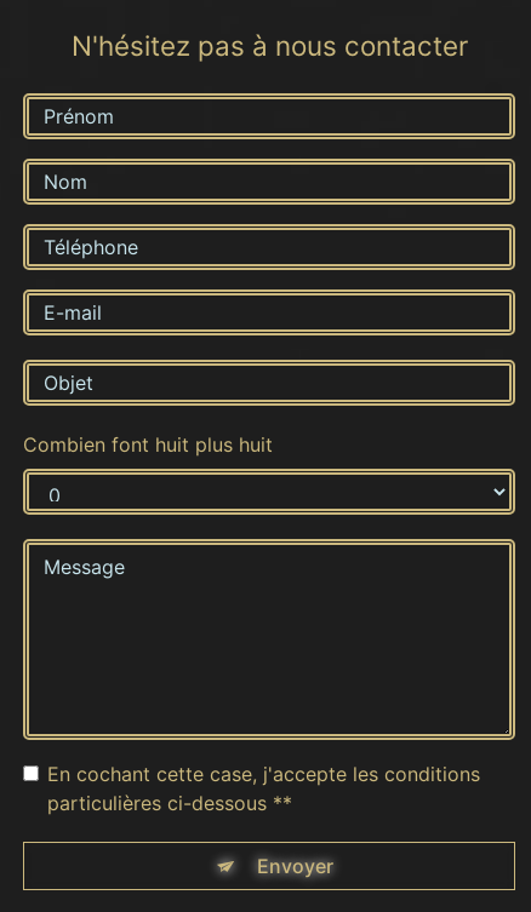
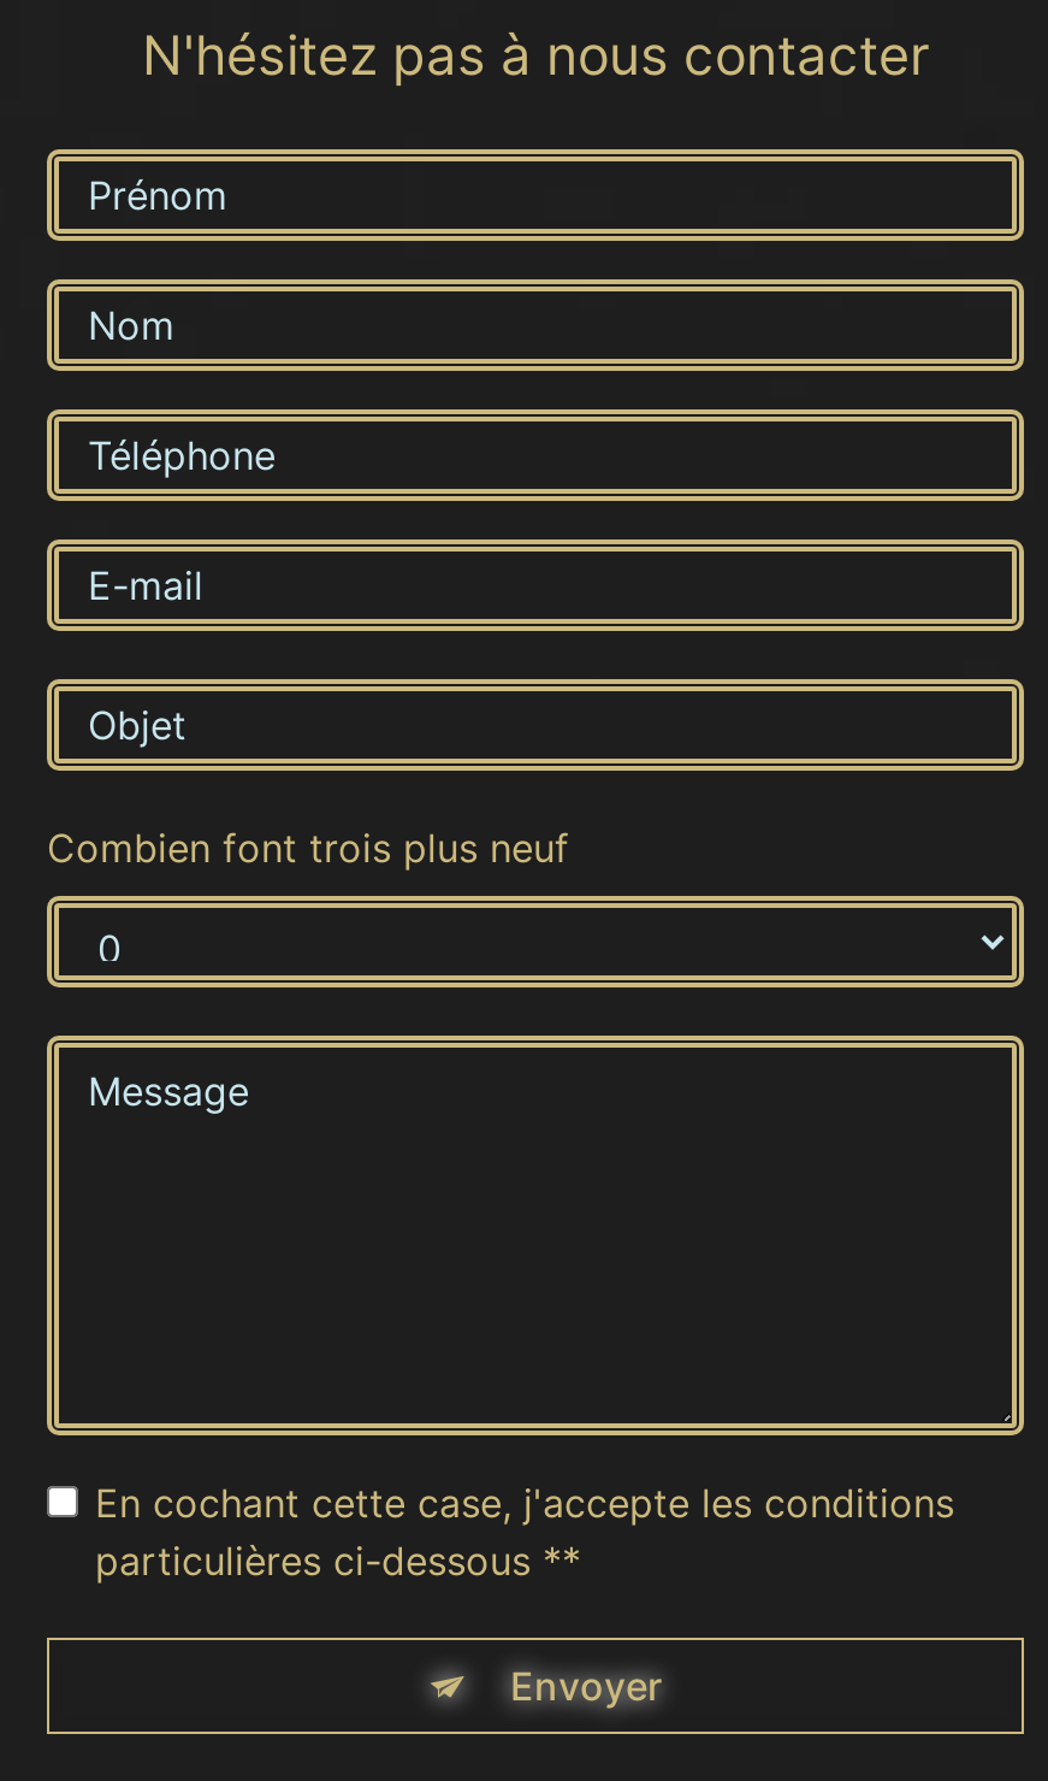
- Combien font huit plus huit
+ Combien font trois plus neuf
